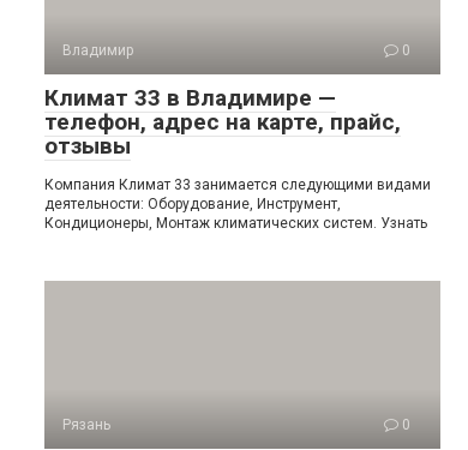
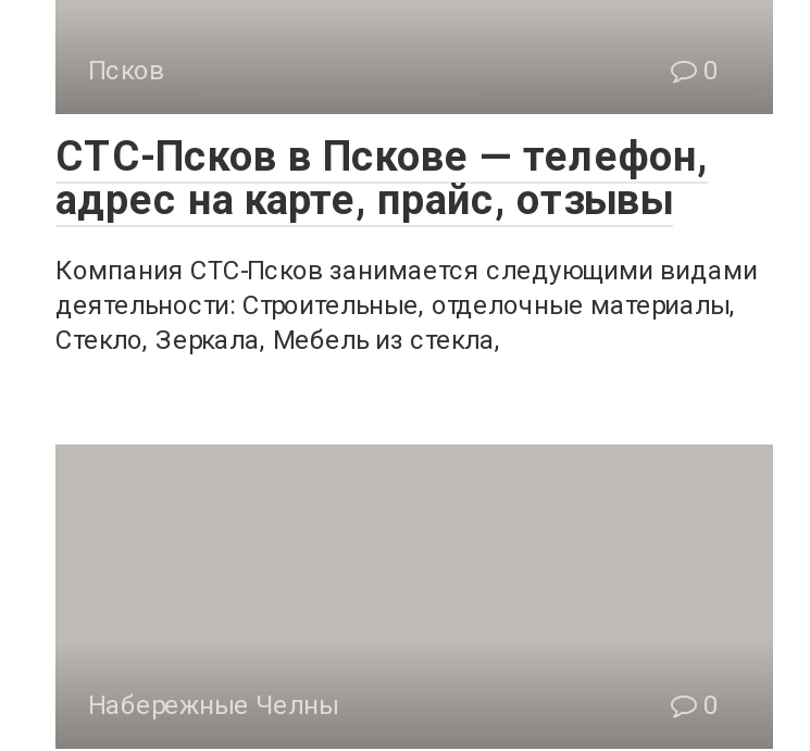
- Владимир
+ Псков

- Климат 33 в Владимире —
- телефон, адрес на карте, прайс,
- отзывы
+ СТС-Псков в Пскове — телефон,
+ адрес на карте, прайс, отзывы

- Компания Климат 33 занимается следующими видами
- деятельности: Оборудование, Инструмент,
- Кондиционеры, Монтаж климатических систем. Узнать
+ Компания СТС-Псков занимается следующими видами
+ деятельности: Строительные, отделочные материалы,
+ Стекло, Зеркала, Мебель из стекла,

- Рязань
+ Набережные Челны
